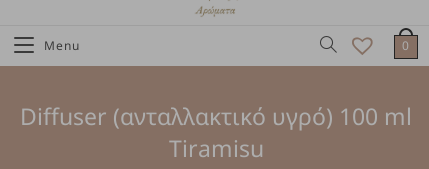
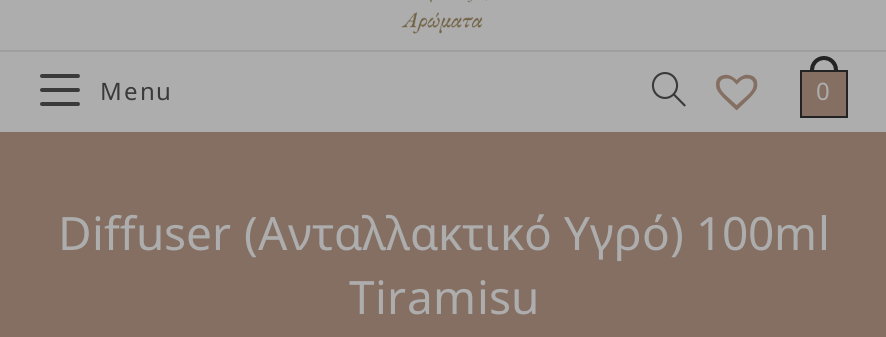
- Diffuser (ανταλλακτικό υγρό) 100 ml
+ Diffuser (Ανταλλακτικό Υγρό) 100ml
